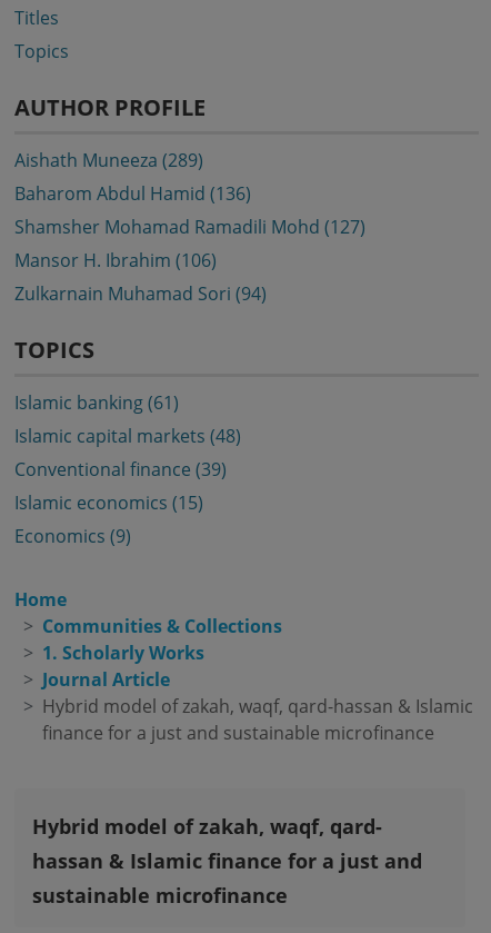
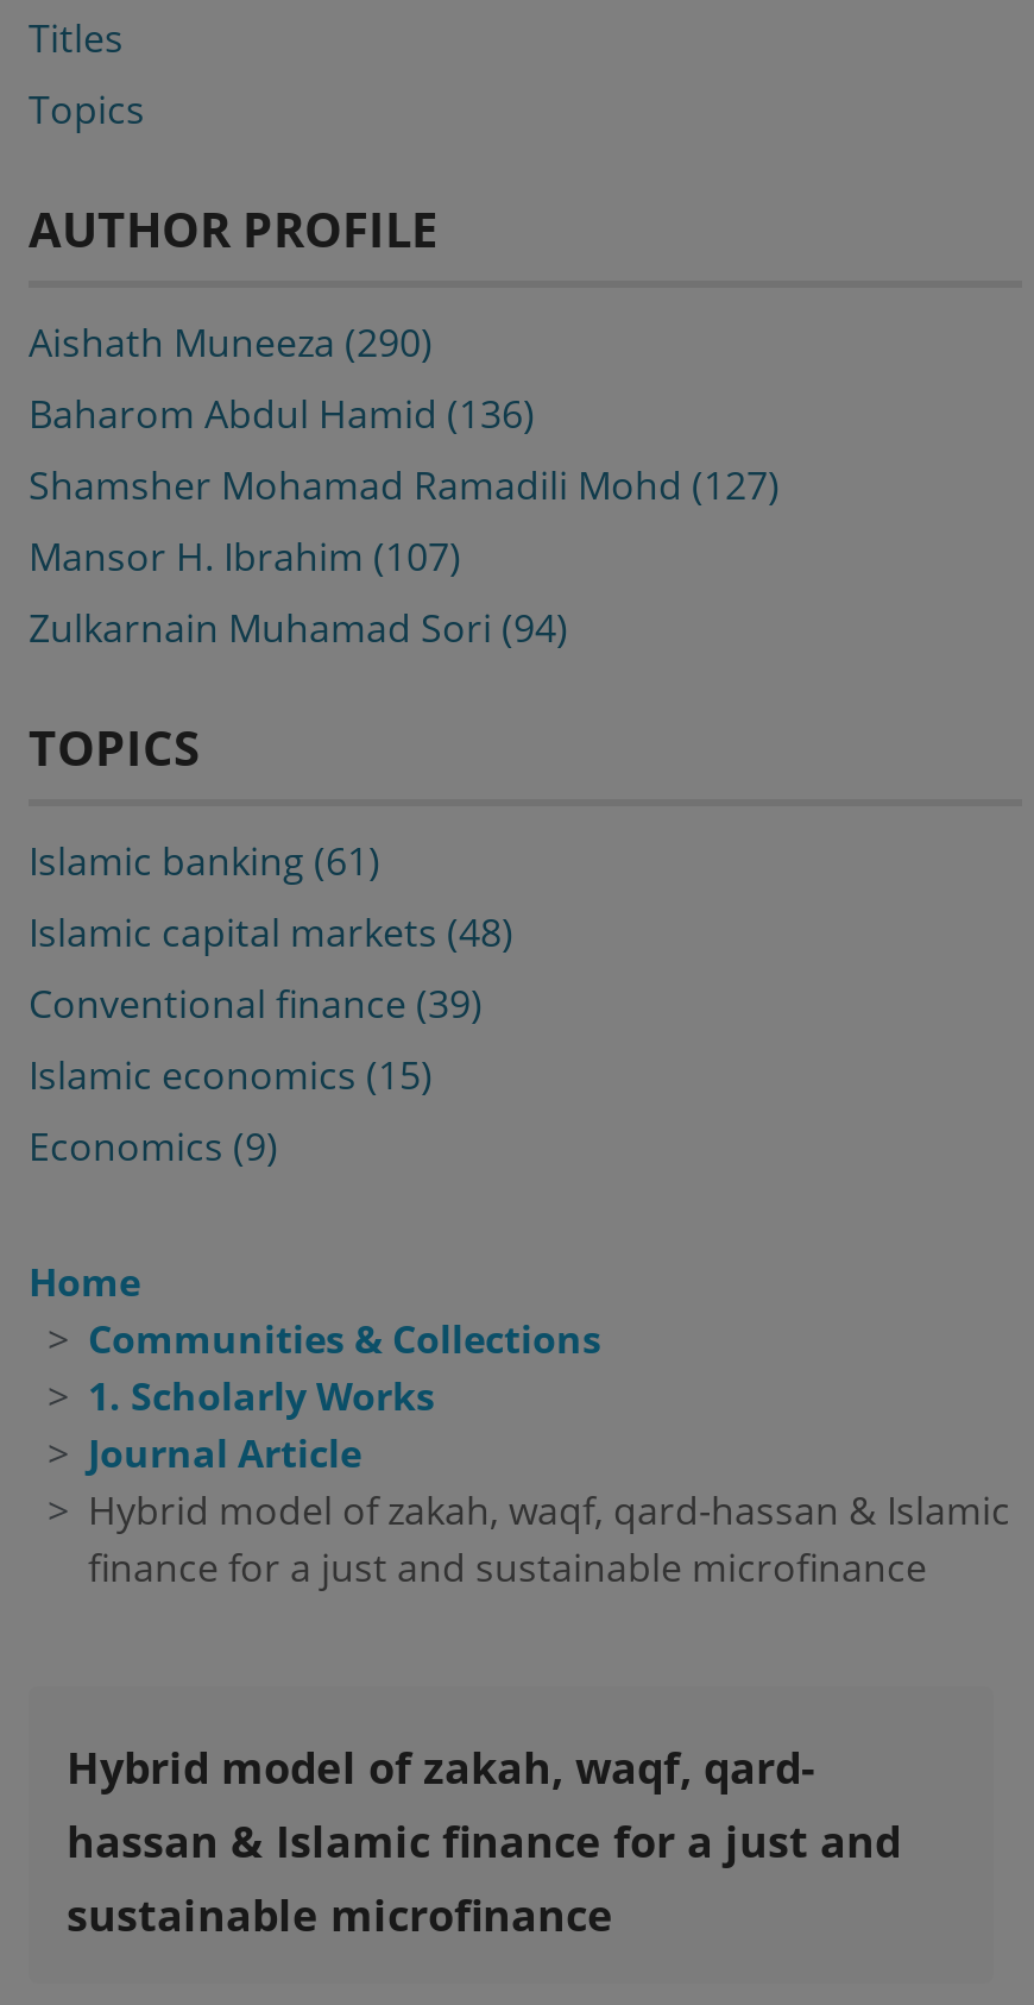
- Aishath Muneeza (289)
+ Aishath Muneeza (290)

- Mansor H. Ibrahim (106)
+ Mansor H. Ibrahim (107)
